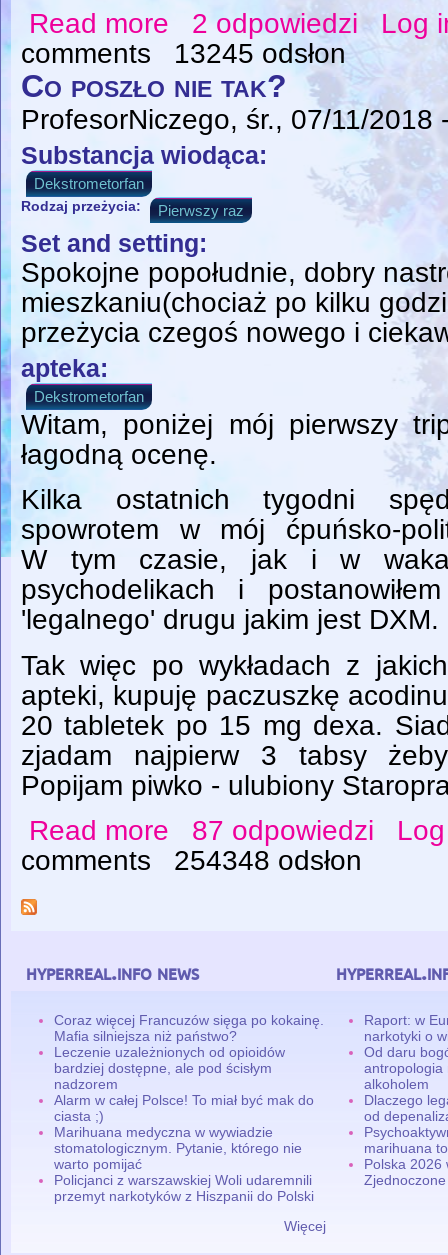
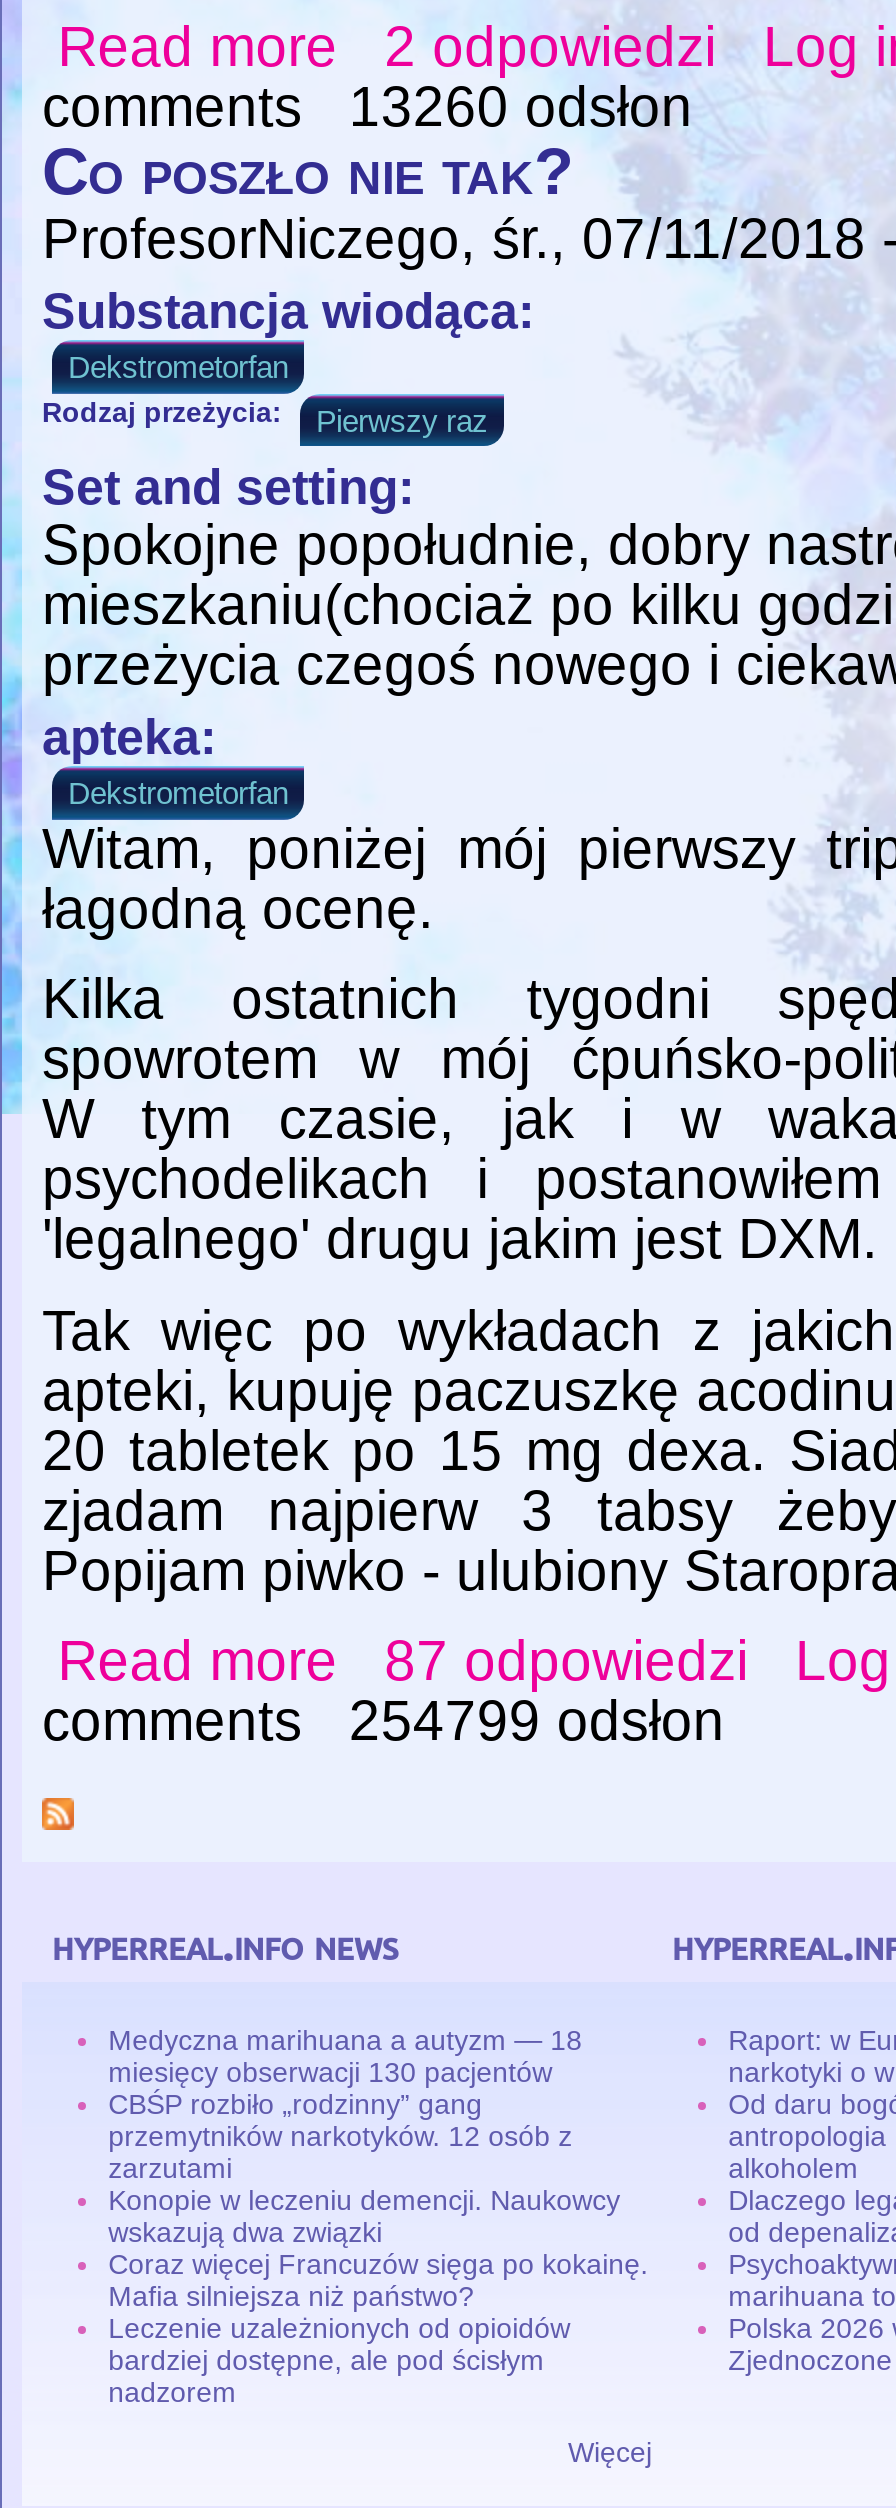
- comments 13245 odsłon
+ comments 13260 odsłon

- comments 254348 odsłon
+ comments 254799 odsłon

moved down: Coraz więcej Francuzów sięga po kokainę. | Mafia silniejsza niż państwo? | Leczenie uzależnionych od opioidów | bardziej dostępne, ale pod ścisłym | nadzorem

+ Medyczna marihuana a autyzm — 18
+ miesięcy obserwacji 130 pacjentów
+ CBŚP rozbiło „rodzinny” gang
+ przemytników narkotyków. 12 osób z
+ zarzutami
+ Konopie w leczeniu demencji. Naukowcy
+ wskazują dwa związki

- Alarm w całej Polsce! To miał być mak do
- ciasta ;)
- Marihuana medyczna w wywiadzie
- stomatologicznym. Pytanie, którego nie
- warto pomijać
- Policjanci z warszawskiej Woli udaremnili
- przemyt narkotyków z Hiszpanii do Polski
